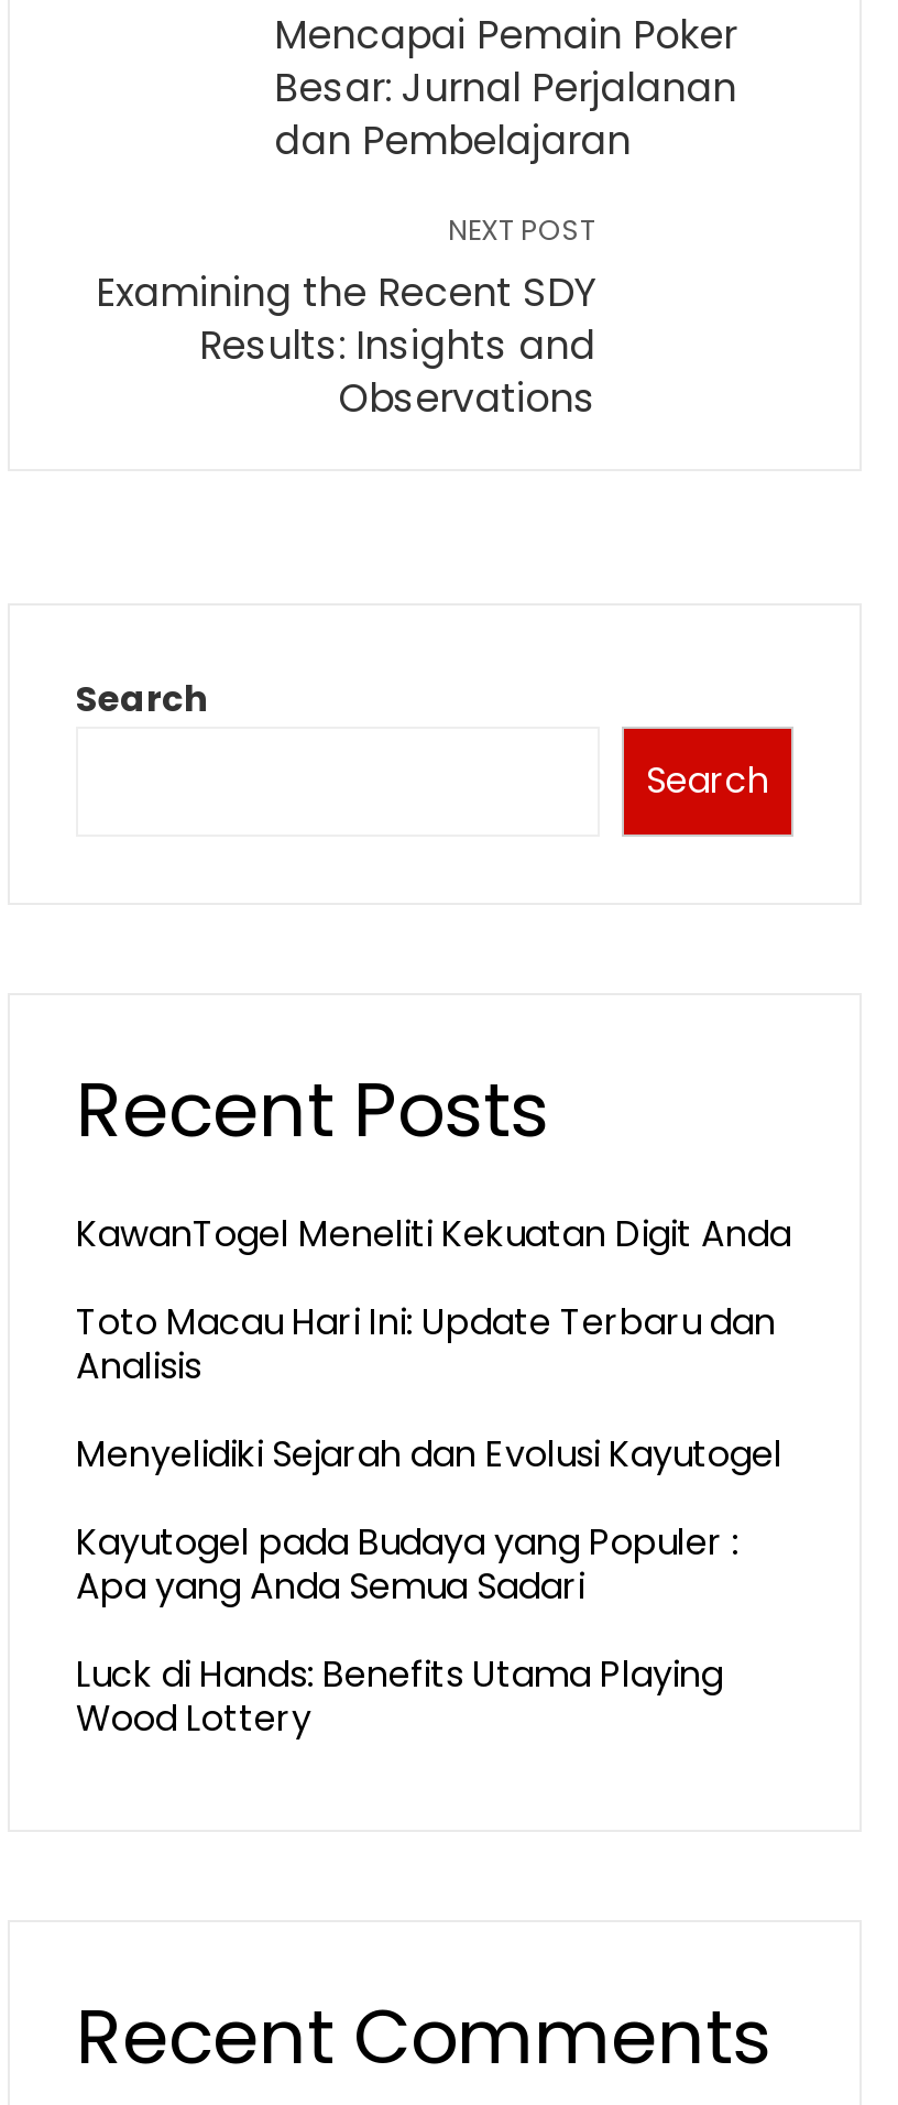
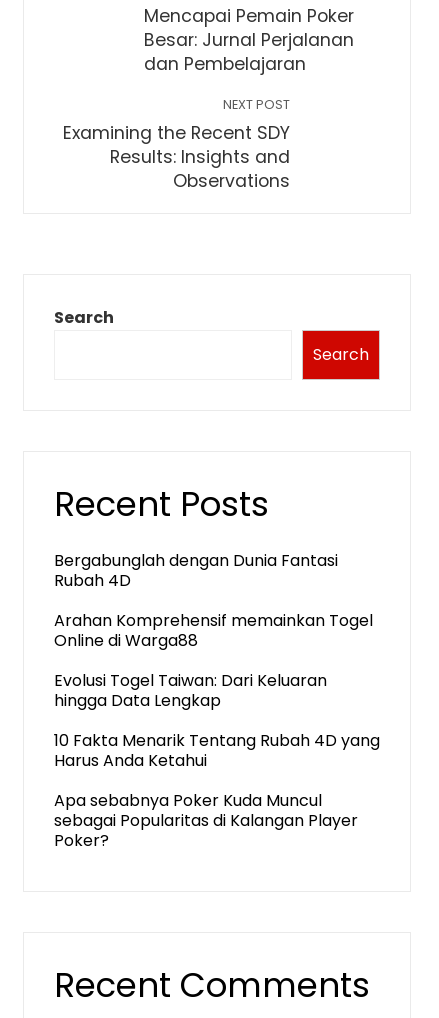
- KawanTogel Meneliti Kekuatan Digit Anda
+ Bergabunglah dengan Dunia Fantasi
+ Rubah 4D

- Toto Macau Hari Ini: Update Terbaru dan
- Analisis
+ Arahan Komprehensif memainkan Togel
+ Online di Warga88

- Menyelidiki Sejarah dan Evolusi Kayutogel
+ Evolusi Togel Taiwan: Dari Keluaran
+ hingga Data Lengkap

- Kayutogel pada Budaya yang Populer :
- Apa yang Anda Semua Sadari
+ 10 Fakta Menarik Tentang Rubah 4D yang
+ Harus Anda Ketahui

- Luck di Hands: Benefits Utama Playing
- Wood Lottery
+ Apa sebabnya Poker Kuda Muncul
+ sebagai Popularitas di Kalangan Player
+ Poker?
